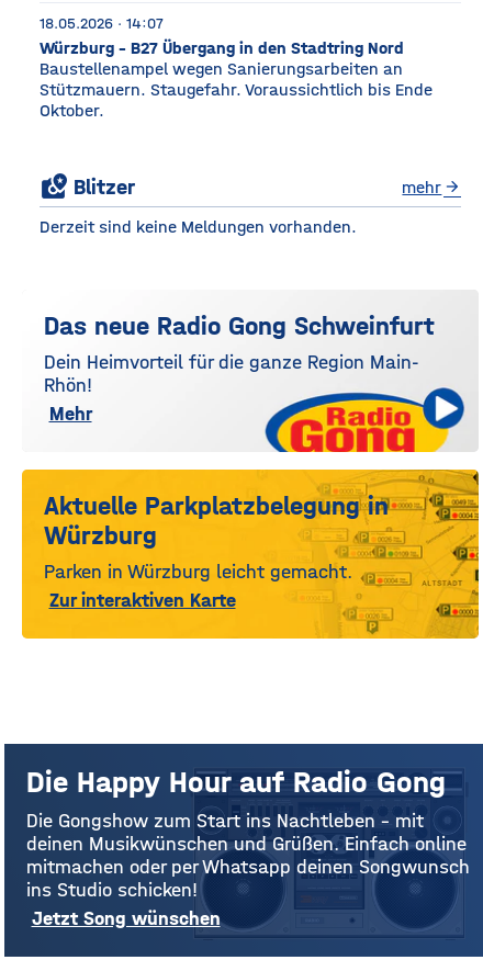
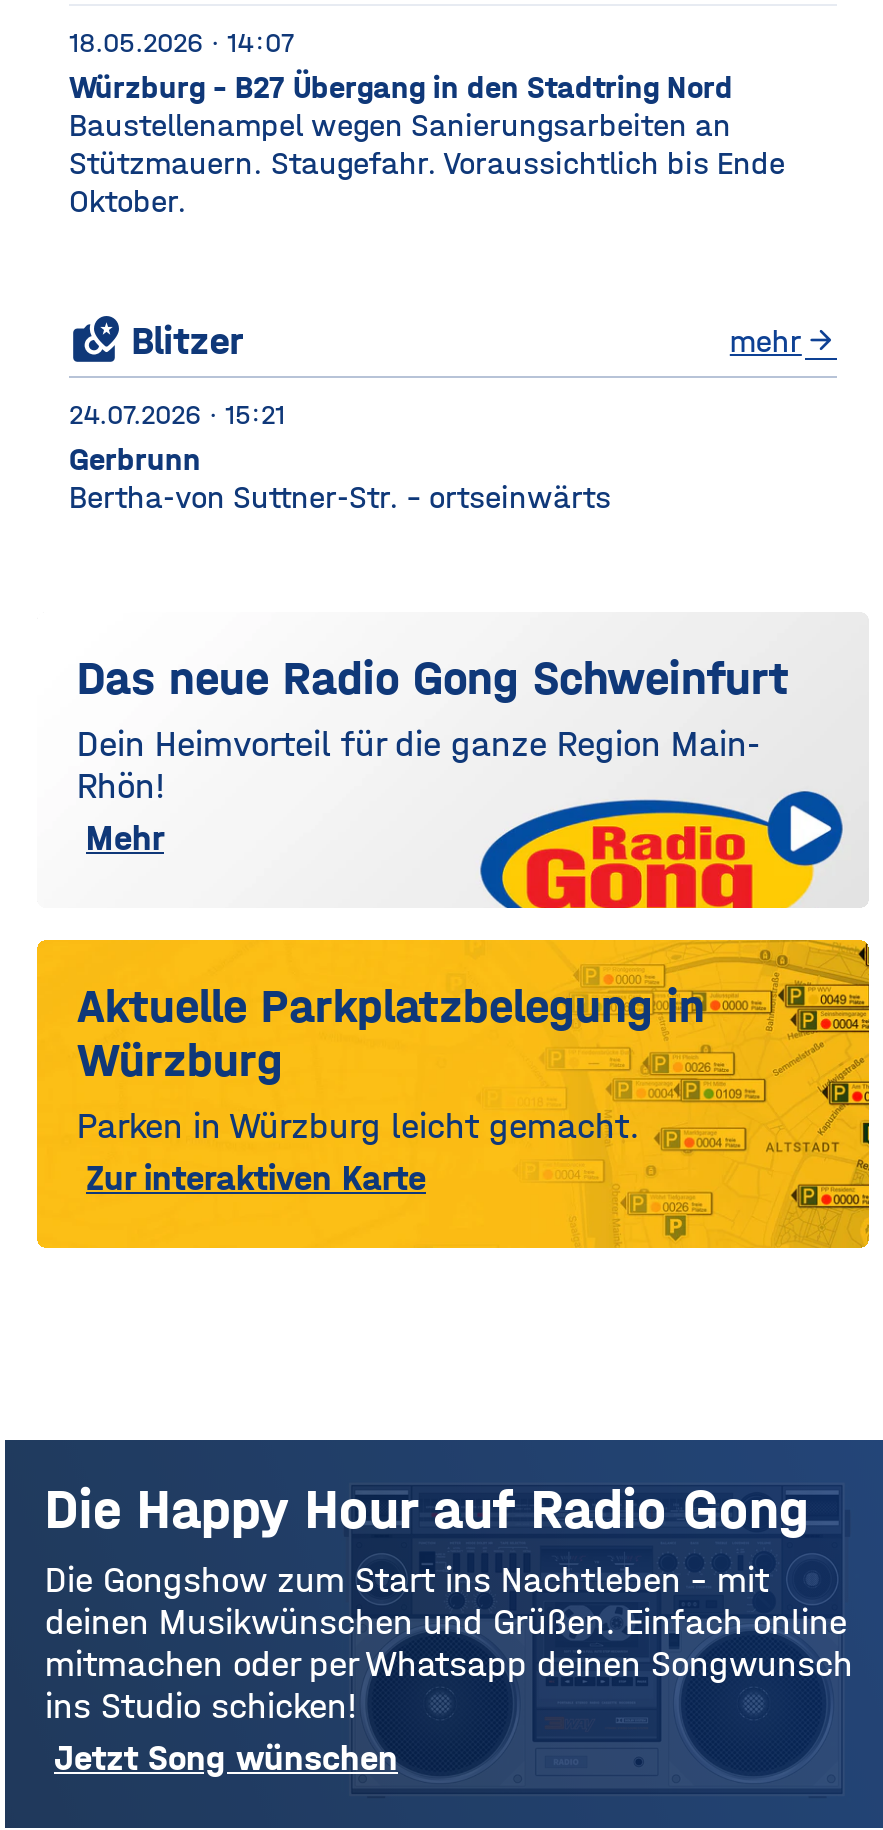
- Derzeit sind keine Meldungen vorhanden.
+ 24.07.2026 · 15:21
+ Gerbrunn
+ Bertha-von Suttner-Str. - ortseinwärts
